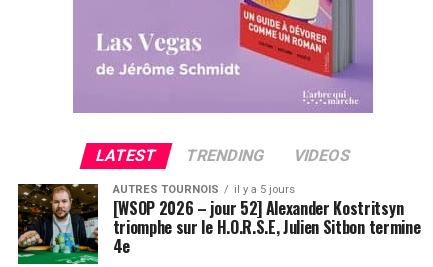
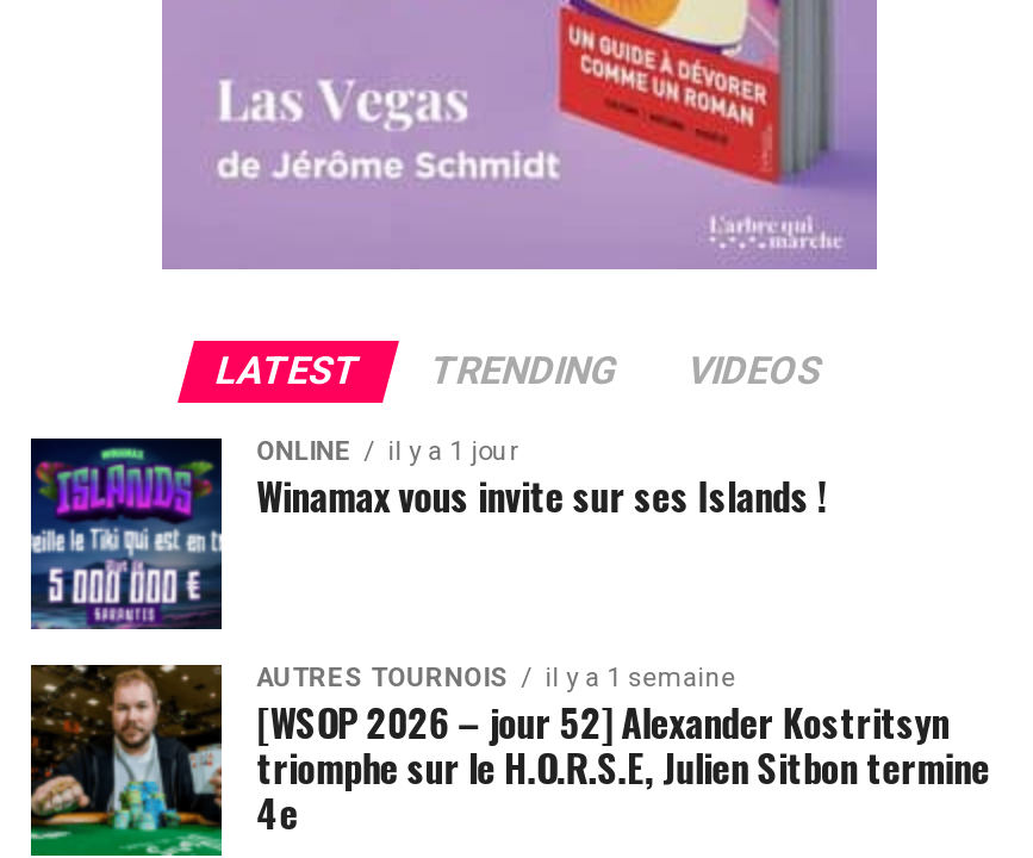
+ [image]
+ ONLINE
+ il y a 1 jour
+ Winamax vous invite sur ses Islands !

- AUTRES TOURNOIS il y a 5 jours
+ AUTRES TOURNOIS il y a 1 semaine
